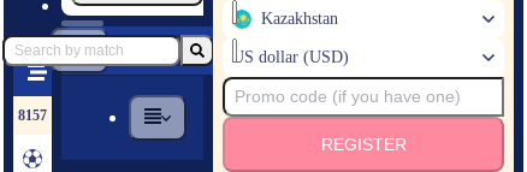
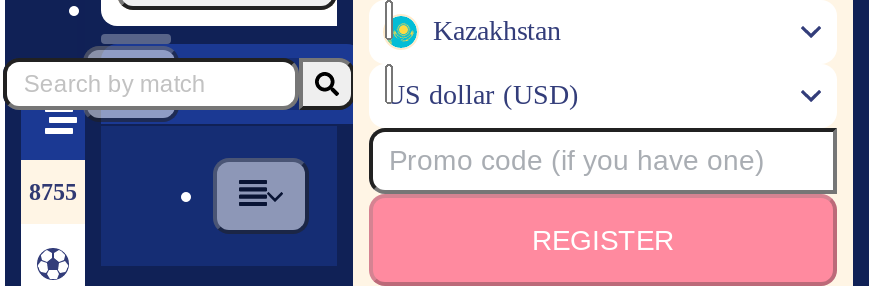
- 8157
+ 8755
